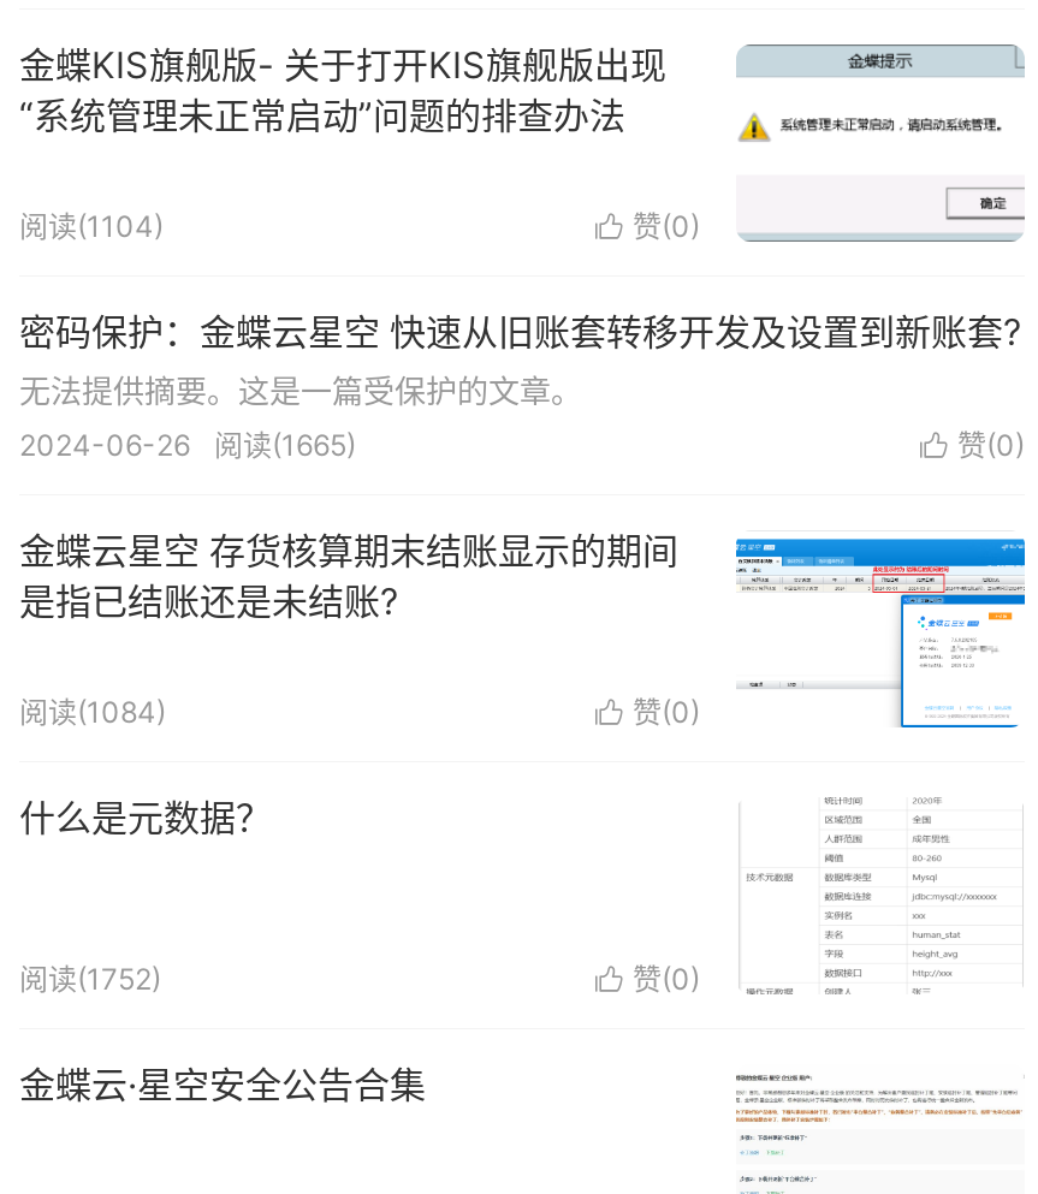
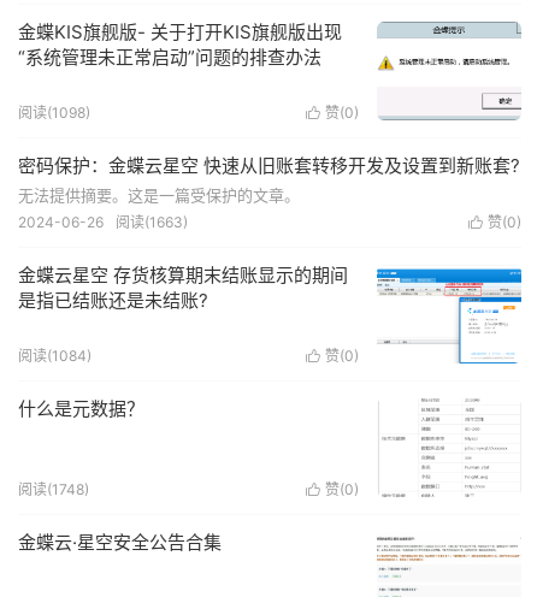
- 阅读(1104)
+ 阅读(1098)

- 2024-06-26 阅读(1665)
+ 2024-06-26 阅读(1663)

- 阅读(1752)
+ 阅读(1748)
